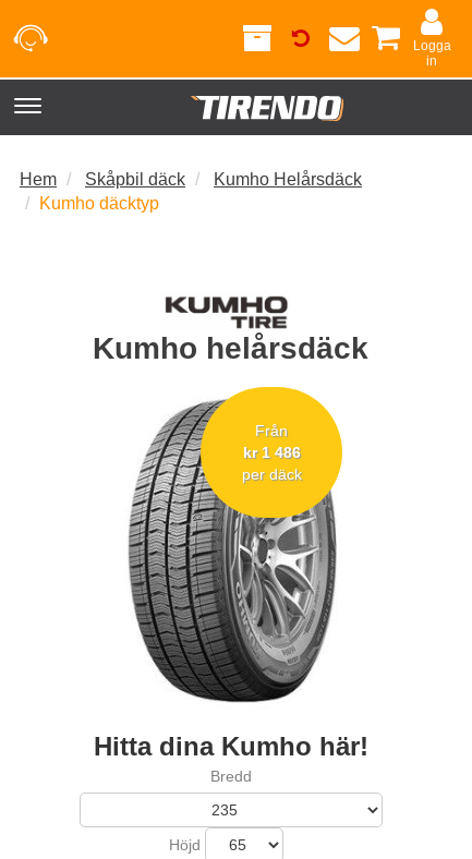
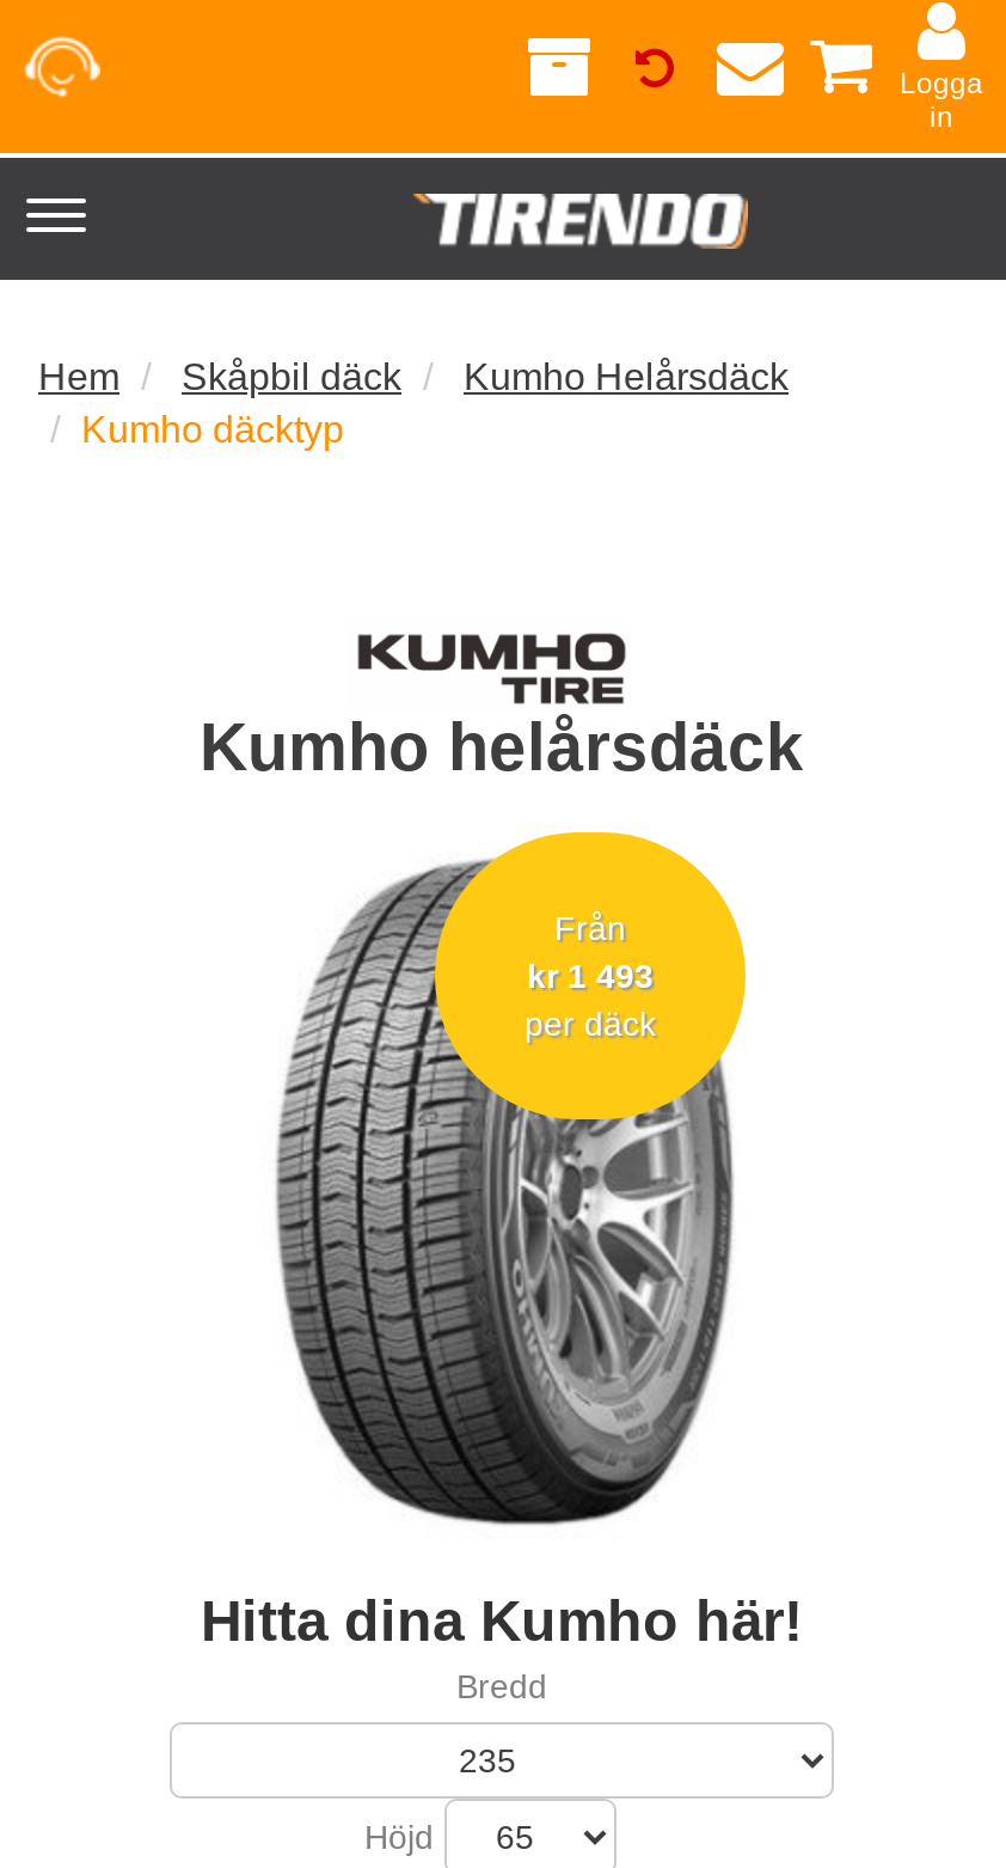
- kr 1 486
+ kr 1 493
